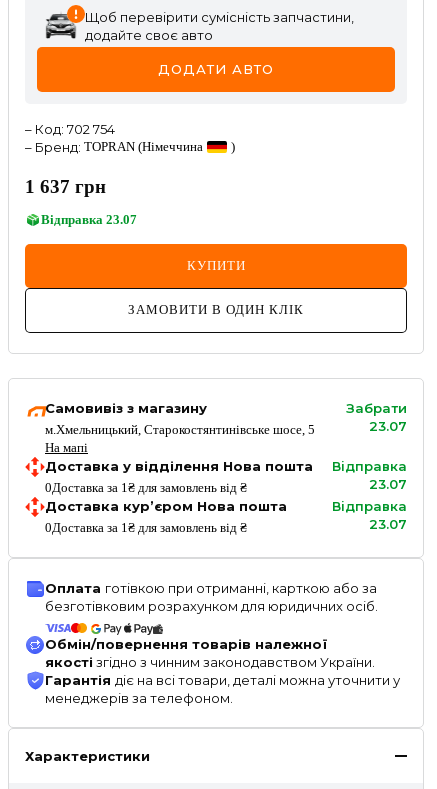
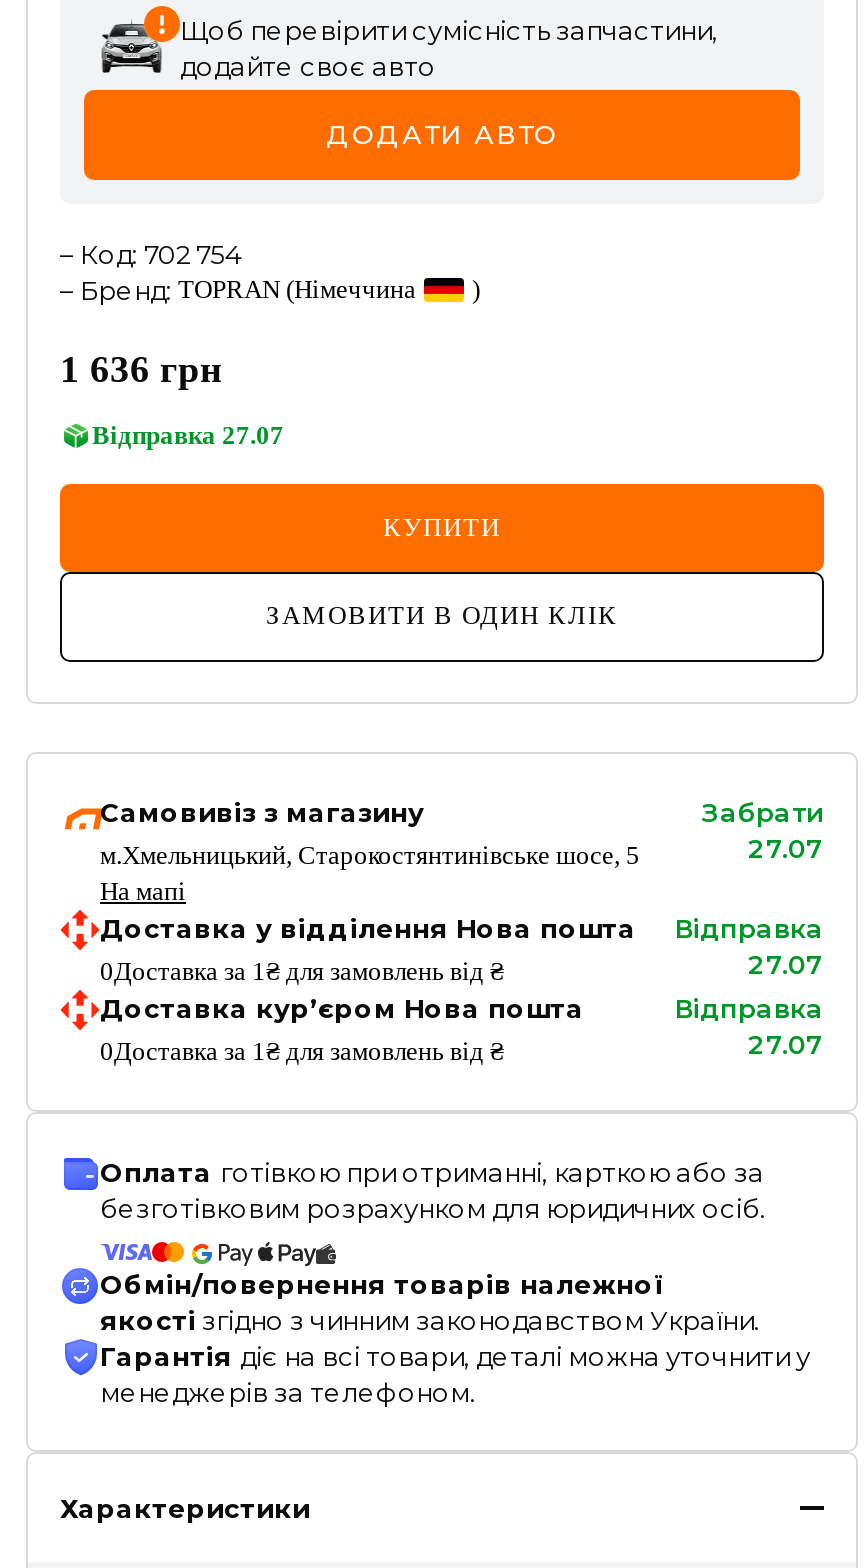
- 1 637 грн
+ 1 636 грн

- Відправка 23.07
+ Відправка 27.07

- 23.07
+ 27.07

- 23.07
+ 27.07

- 23.07
+ 27.07
